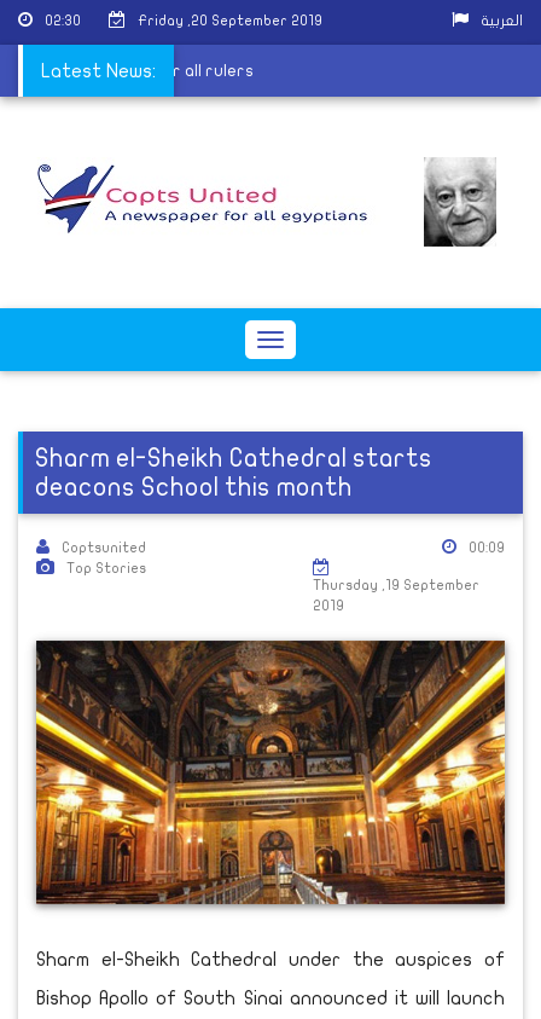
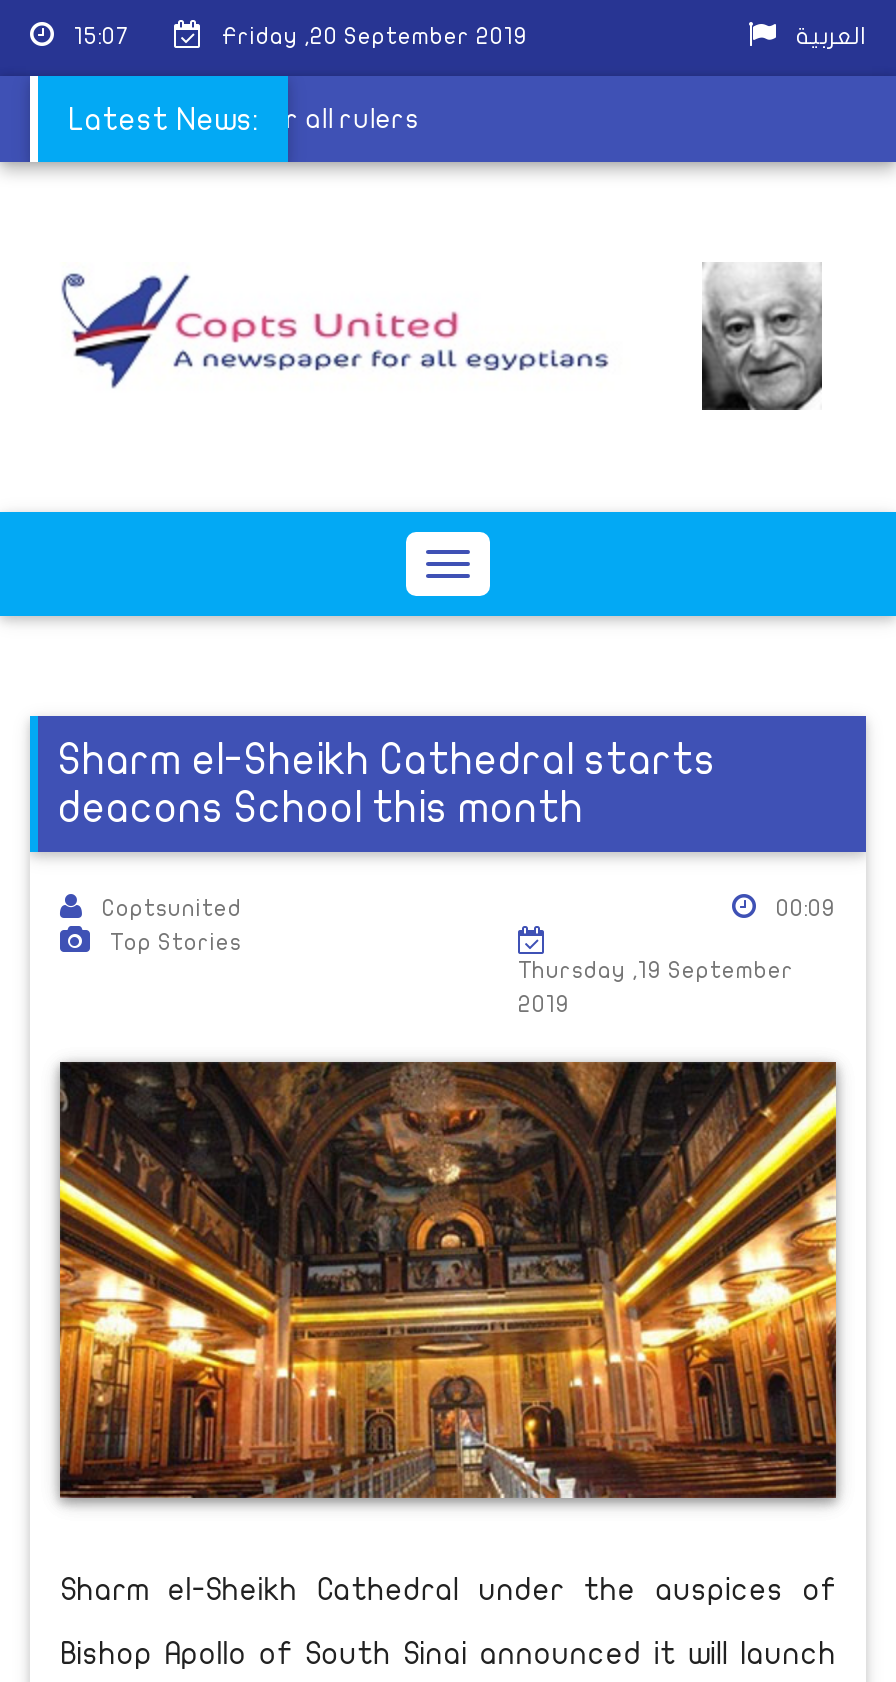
- 02:30
+ 15:07
